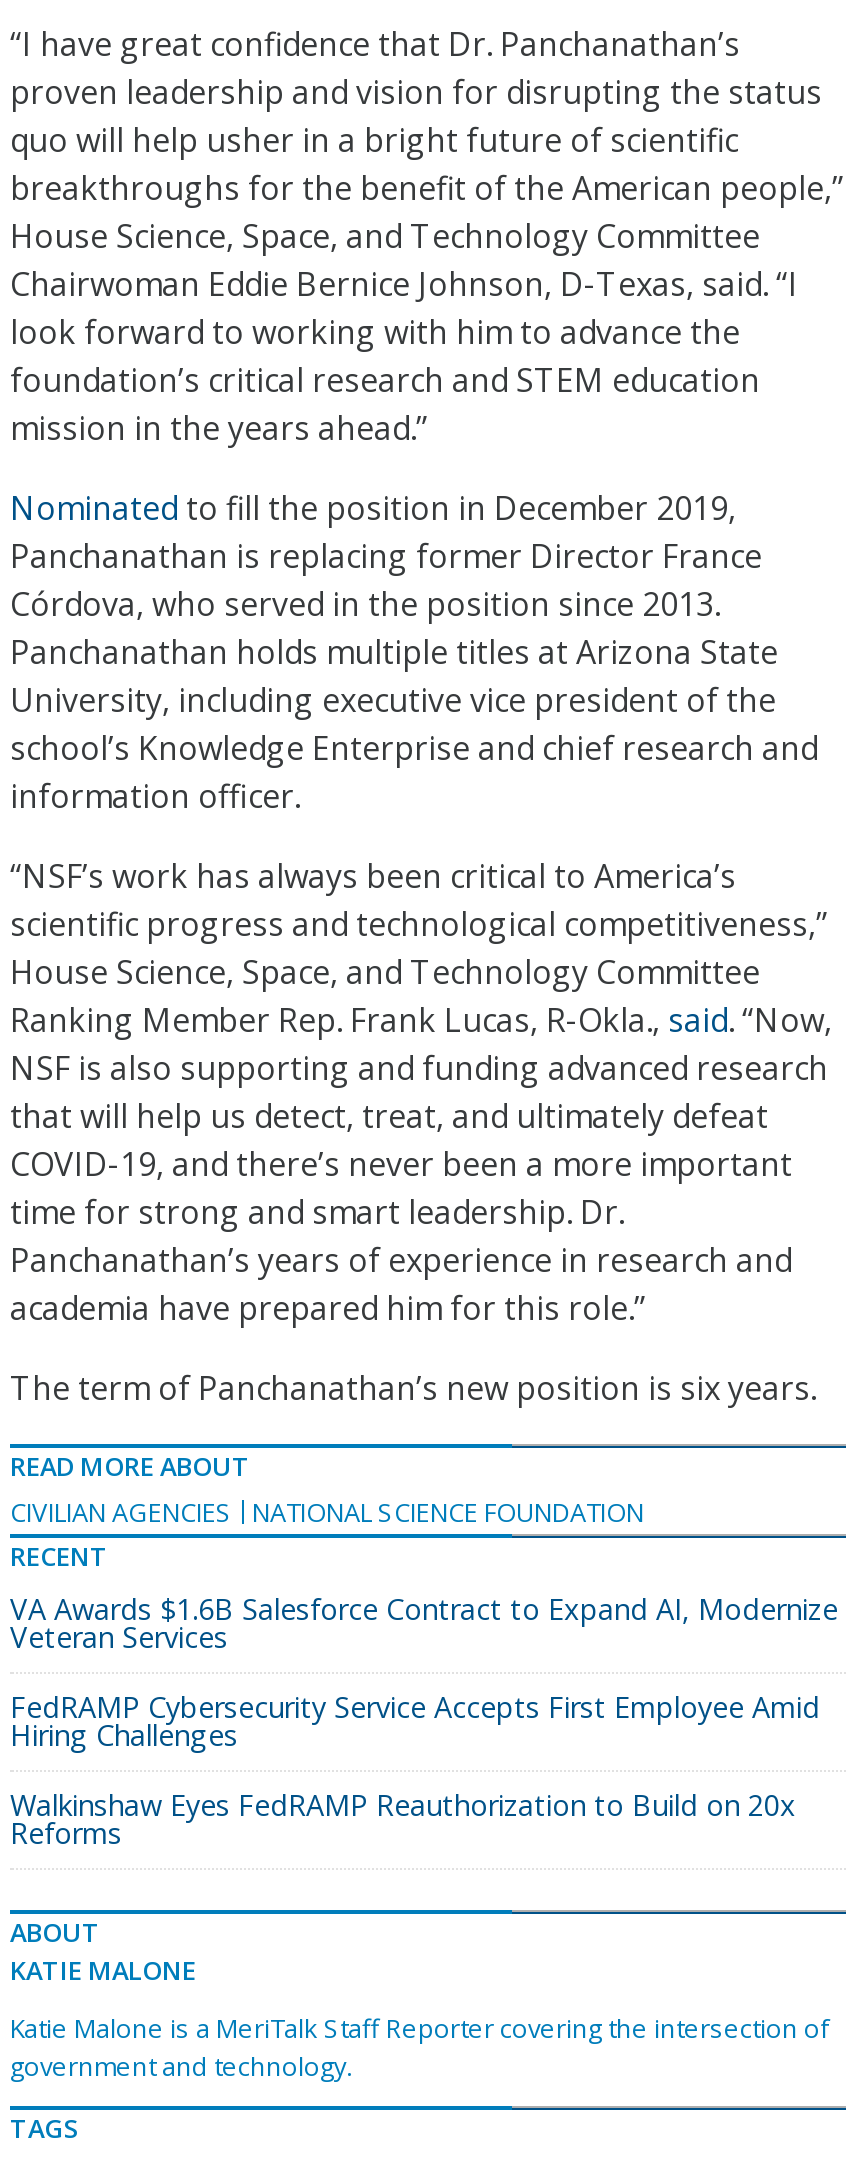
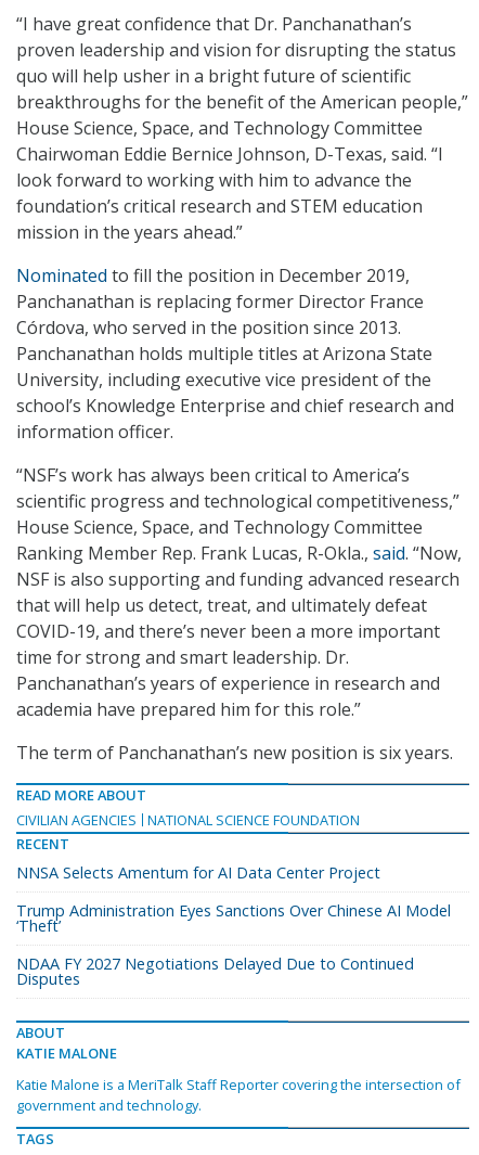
- VA Awards $1.6B Salesforce Contract to Expand AI, Modernize
- Veteran Services
+ NNSA Selects Amentum for AI Data Center Project

- FedRAMP Cybersecurity Service Accepts First Employee Amid
- Hiring Challenges
+ Trump Administration Eyes Sanctions Over Chinese AI Model
+ ‘Theft’

- Walkinshaw Eyes FedRAMP Reauthorization to Build on 20x
- Reforms
+ NDAA FY 2027 Negotiations Delayed Due to Continued
+ Disputes
